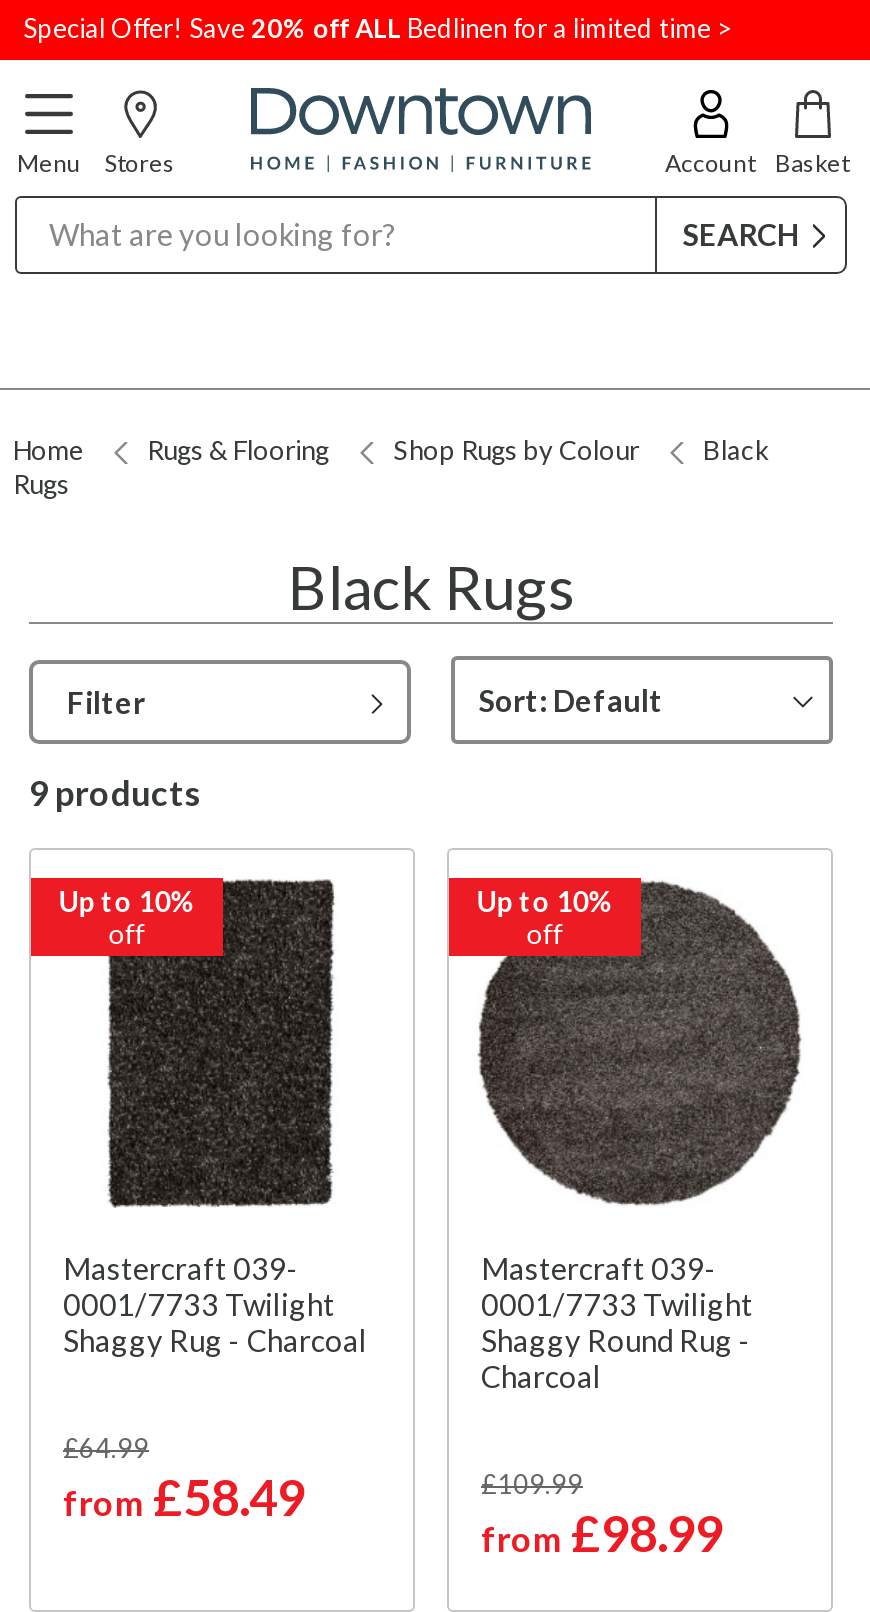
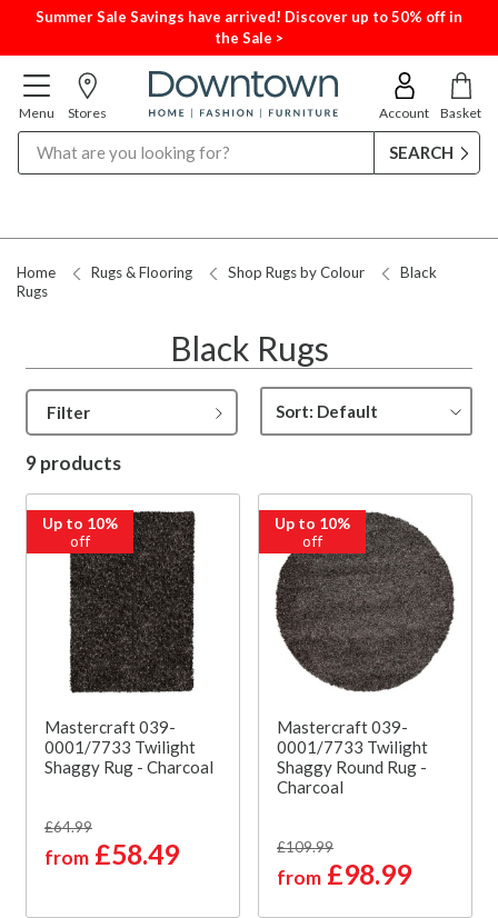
- Special Offer! Save 20% off ALL Bedlinen for a limited time >
+ Summer Sale Savings have arrived! Discover up to 50% off in
+ the Sale >
